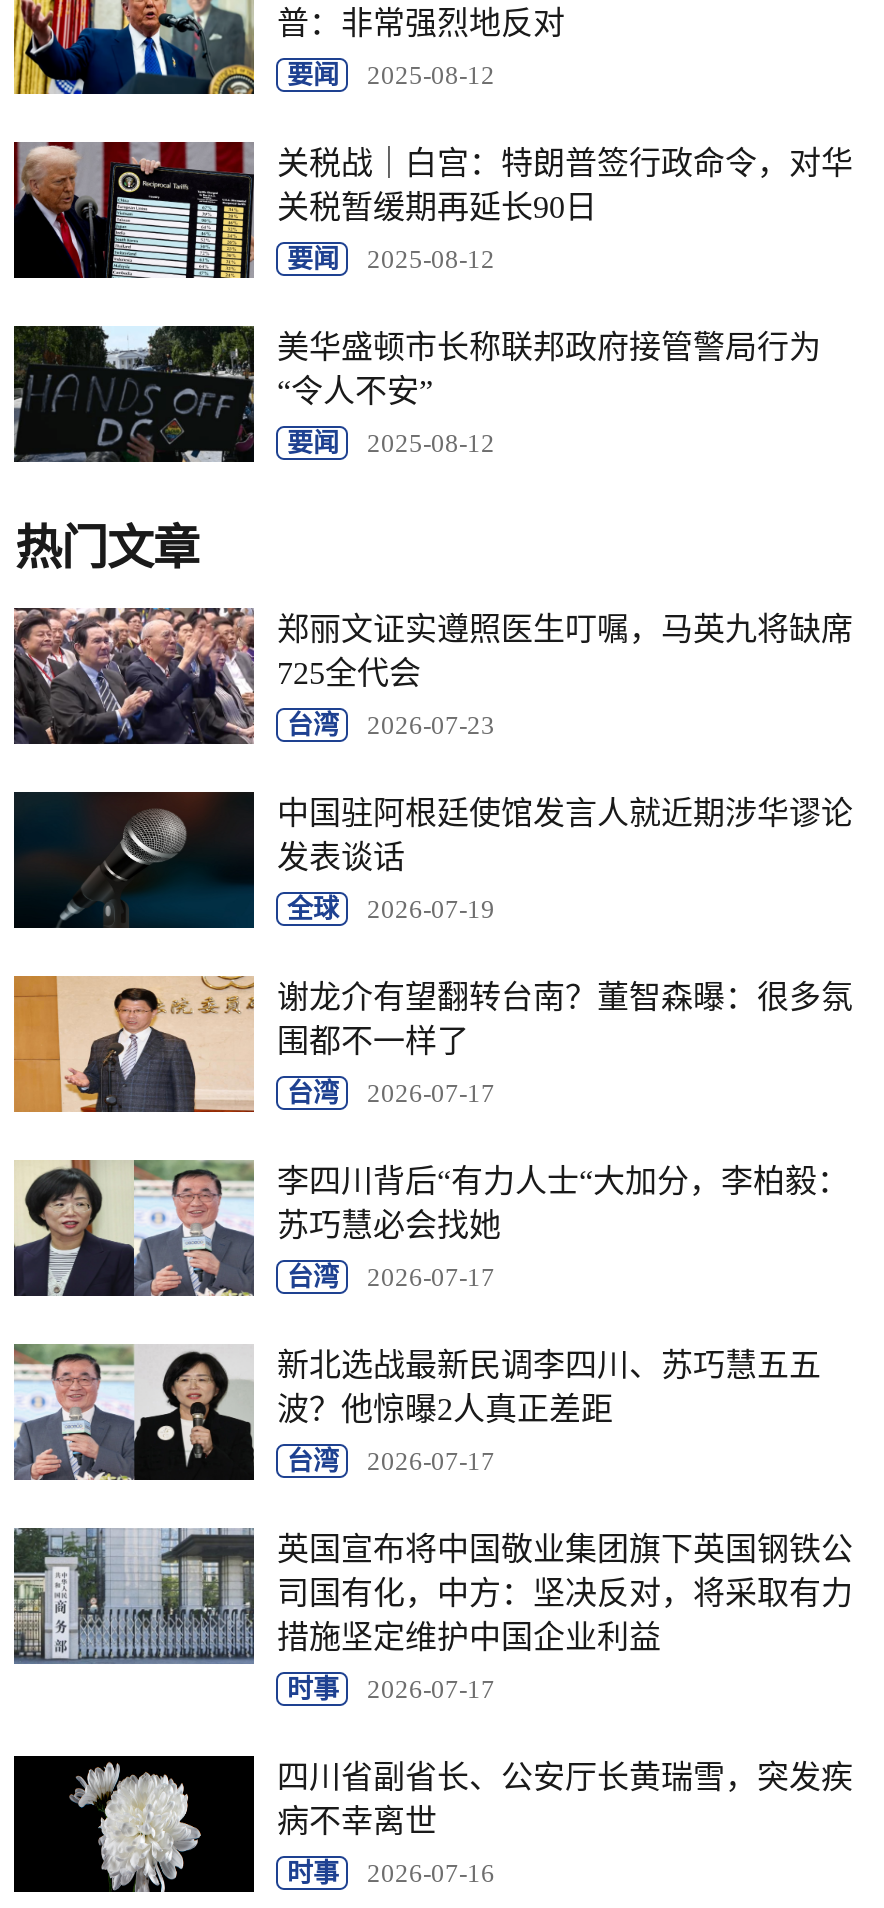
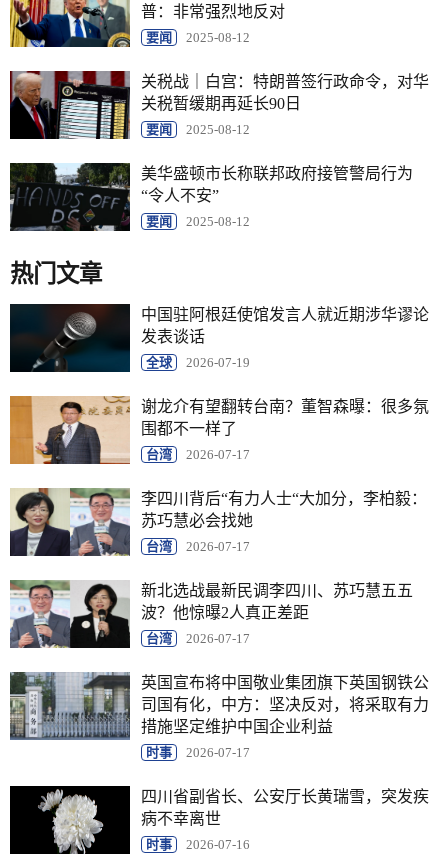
- [image]
- 郑丽文证实遵照医生叮嘱，马英九将缺席
- 725全代会
- 台湾
- 2026-07-23
